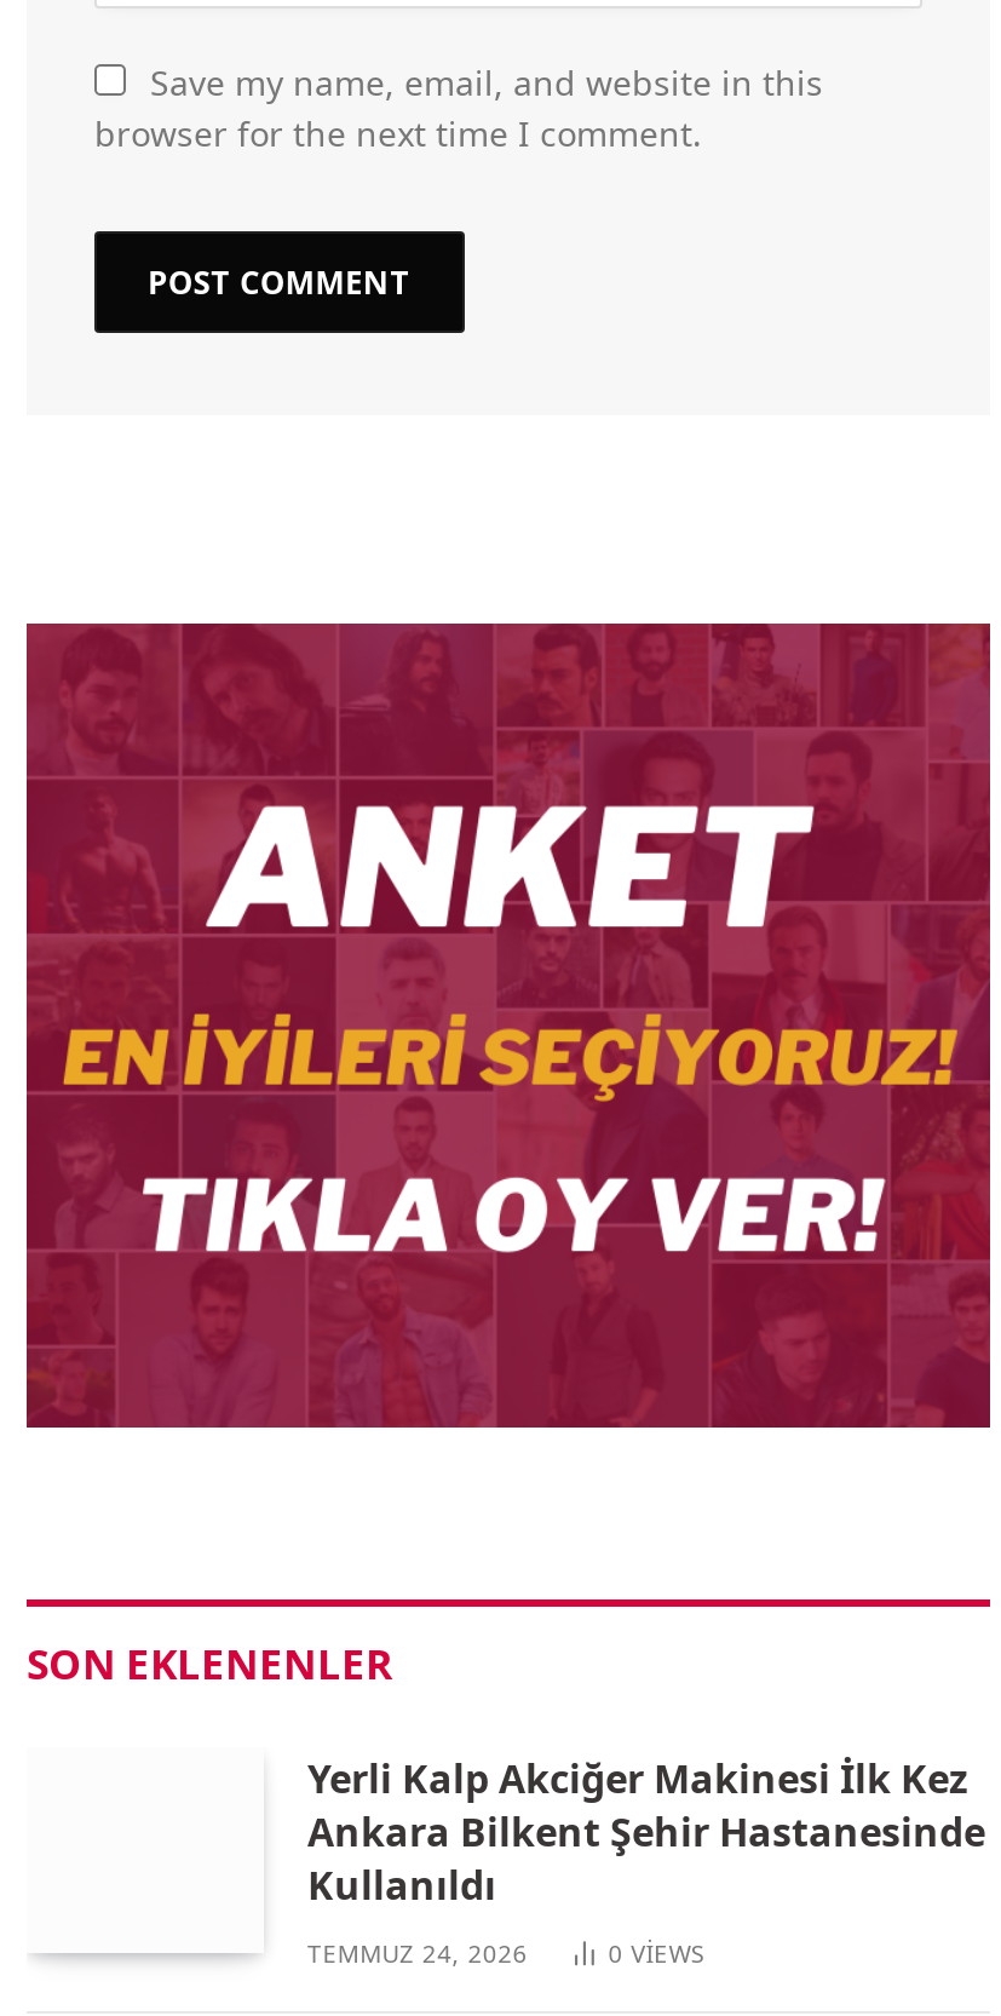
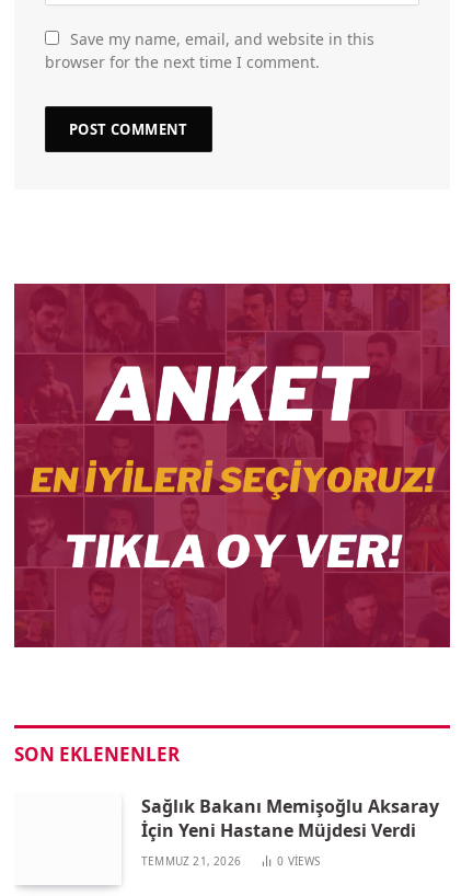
- Yerli Kalp Akciğer Makinesi İlk Kez
- Ankara Bilkent Şehir Hastanesinde
- Kullanıldı
+ Sağlık Bakanı Memişoğlu Aksaray
+ İçin Yeni Hastane Müjdesi Verdi

- TEMMUZ 24, 2026
+ TEMMUZ 21, 2026
